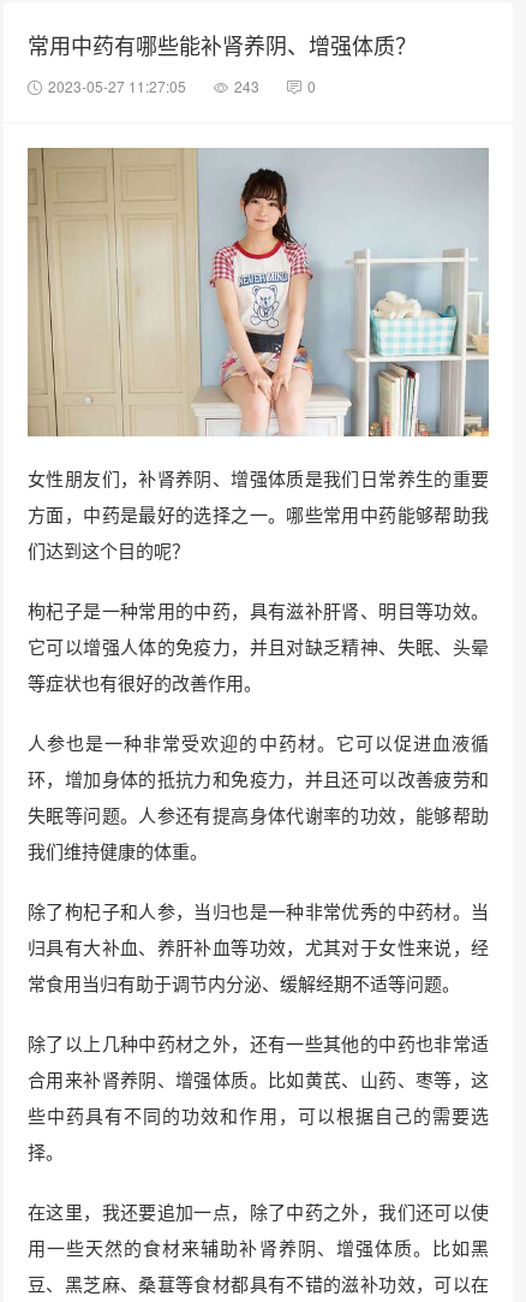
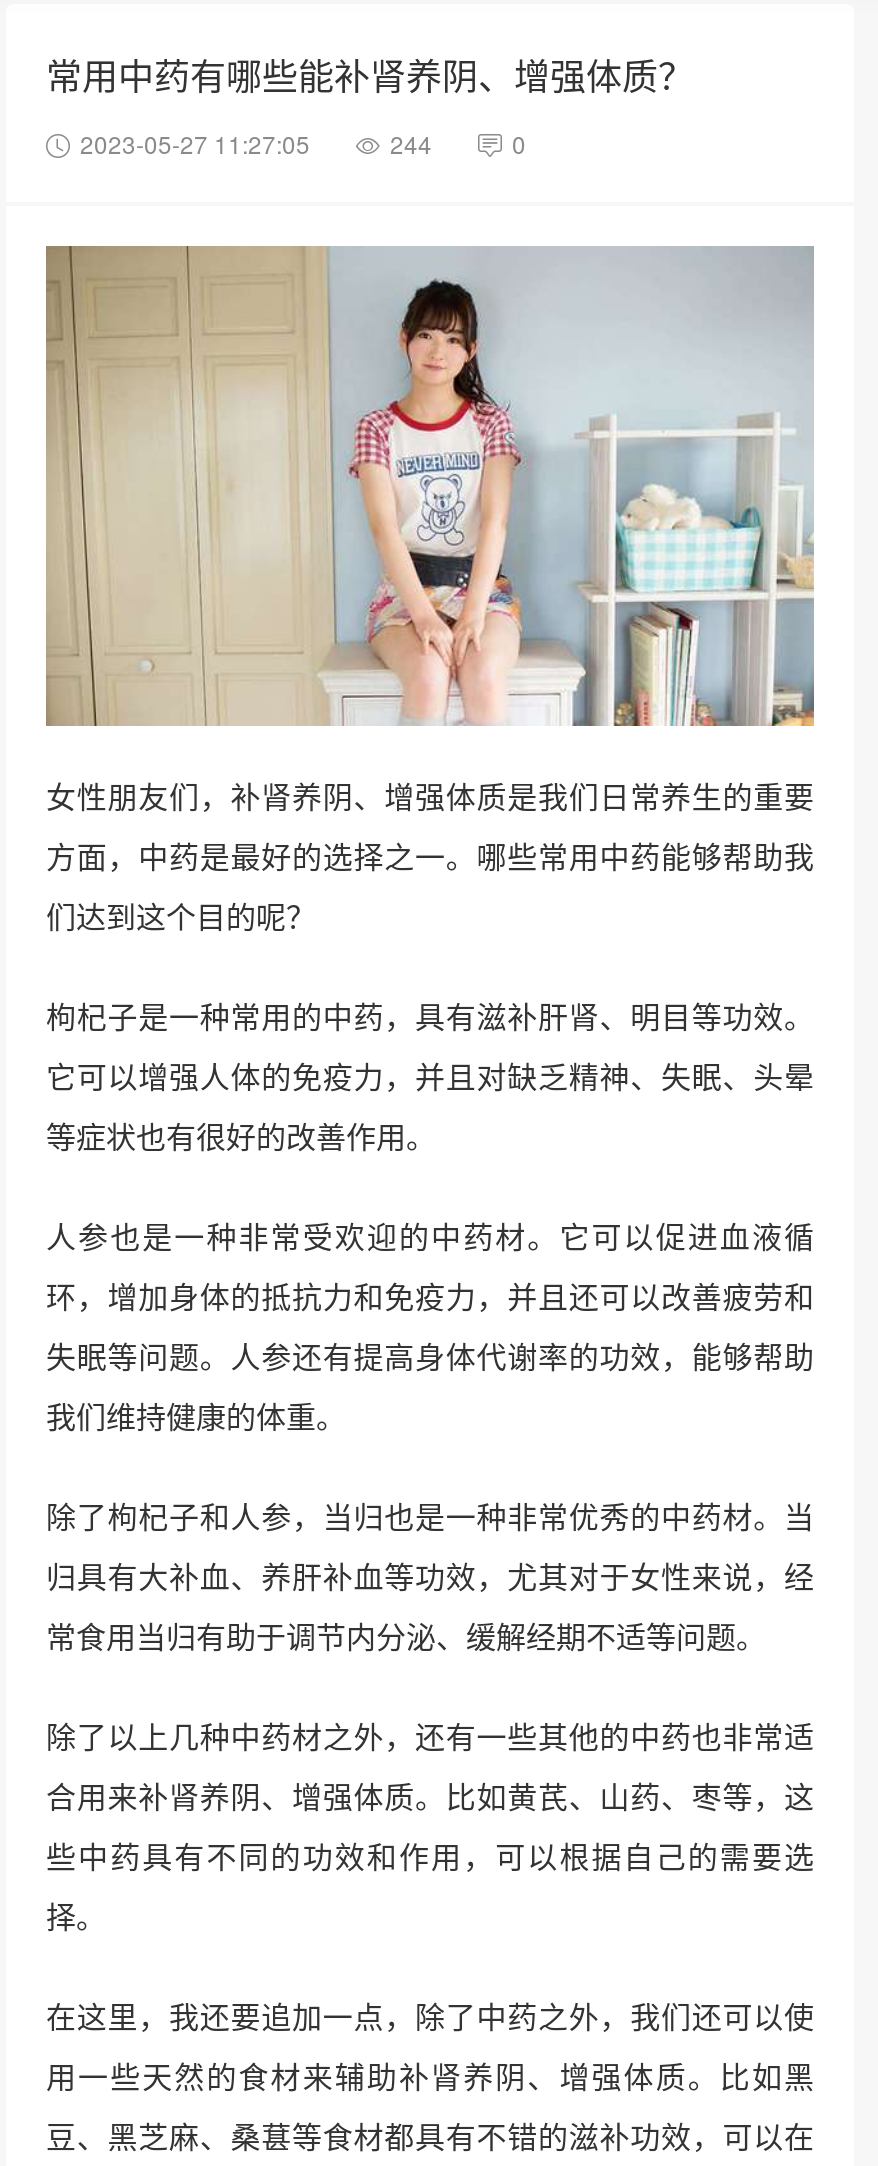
- 243
+ 244
